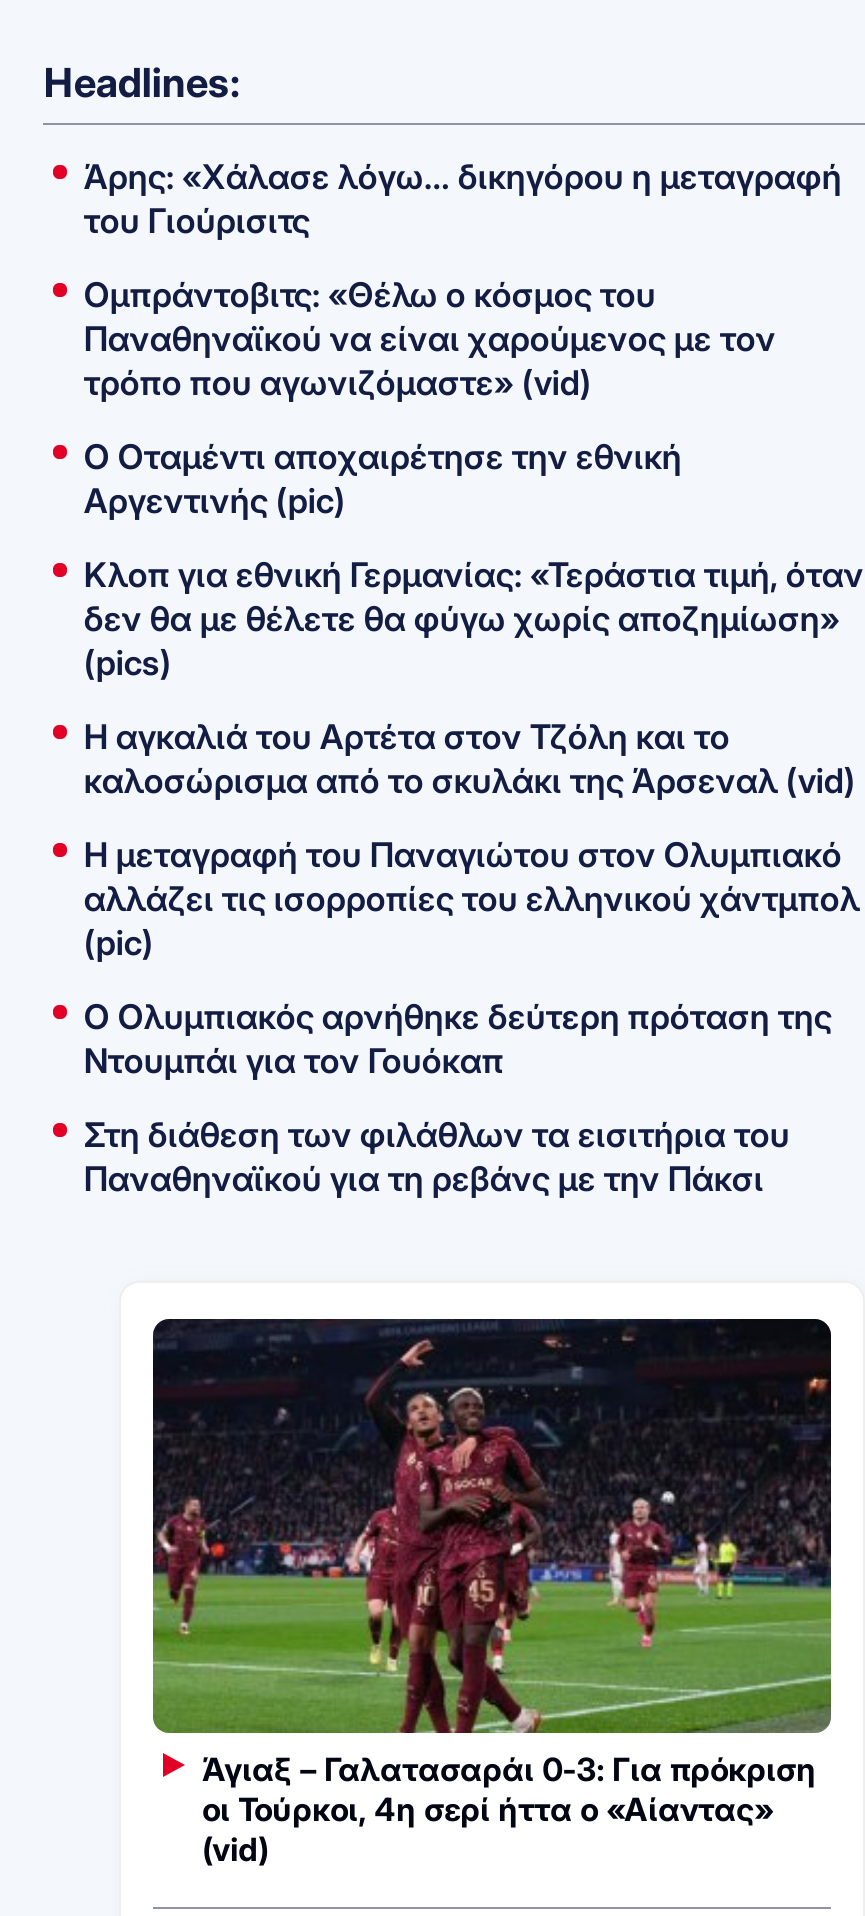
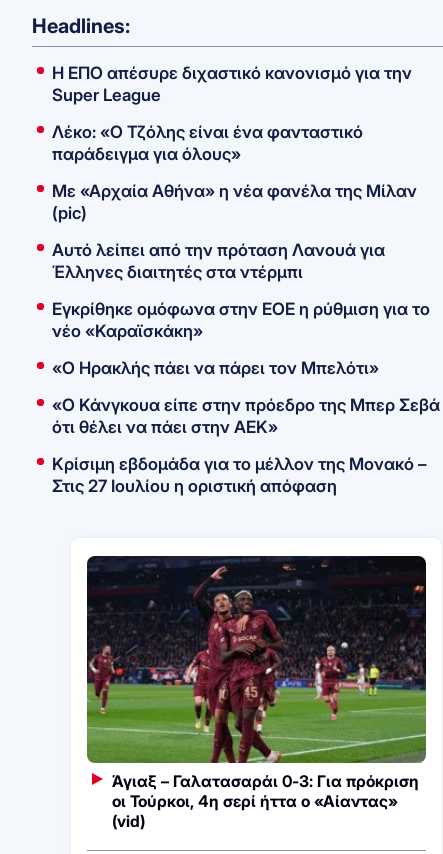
- Άρης: «Χάλασε λόγω… δικηγόρου η μεταγραφή
- του Γιούρισιτς
- Ομπράντοβιτς: «Θέλω ο κόσμος του
- Παναθηναϊκού να είναι χαρούμενος με τον
- τρόπο που αγωνιζόμαστε» (vid)
- Ο Οταμέντι αποχαιρέτησε την εθνική
- Αργεντινής (pic)
- Κλοπ για εθνική Γερμανίας: «Τεράστια τιμή, όταν
- δεν θα με θέλετε θα φύγω χωρίς αποζημίωση»
- (pics)
- Η αγκαλιά του Αρτέτα στον Τζόλη και το
- καλοσώρισμα από το σκυλάκι της Άρσεναλ (vid)
- Η μεταγραφή του Παναγιώτου στον Ολυμπιακό
- αλλάζει τις ισορροπίες του ελληνικού χάντμπολ
+ Η ΕΠΟ απέσυρε διχαστικό κανονισμό για την
+ Super League
+ Λέκο: «Ο Τζόλης είναι ένα φανταστικό
+ παράδειγμα για όλους»
+ Με «Αρχαία Αθήνα» η νέα φανέλα της Μίλαν

moved up: (pic)

- Ο Ολυμπιακός αρνήθηκε δεύτερη πρόταση της
- Ντουμπάι για τον Γουόκαπ
- Στη διάθεση των φιλάθλων τα εισιτήρια του
- Παναθηναϊκού για τη ρεβάνς με την Πάκσι
+ Αυτό λείπει από την πρόταση Λανουά για
+ Έλληνες διαιτητές στα ντέρμπι
+ Εγκρίθηκε ομόφωνα στην ΕΟΕ η ρύθμιση για το
+ νέο «Καραϊσκάκη»
+ «Ο Ηρακλής πάει να πάρει τον Μπελότι»
+ «Ο Κάνγκουα είπε στην πρόεδρο της Μπερ Σεβά
+ ότι θέλει να πάει στην ΑΕΚ»
+ Κρίσιμη εβδομάδα για το μέλλον της Μονακό –
+ Στις 27 Ιουλίου η οριστική απόφαση
